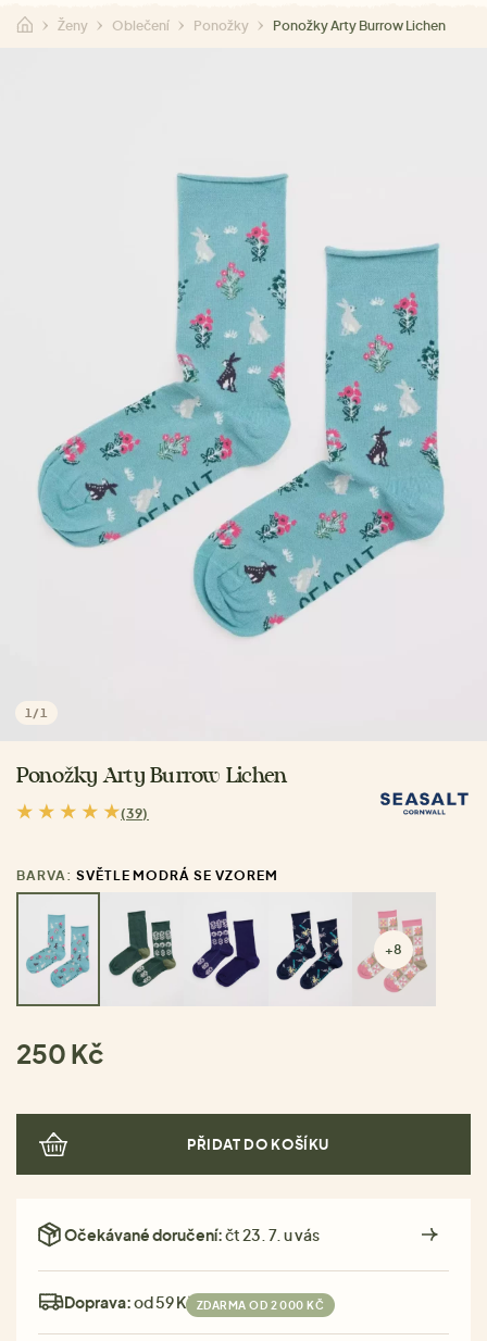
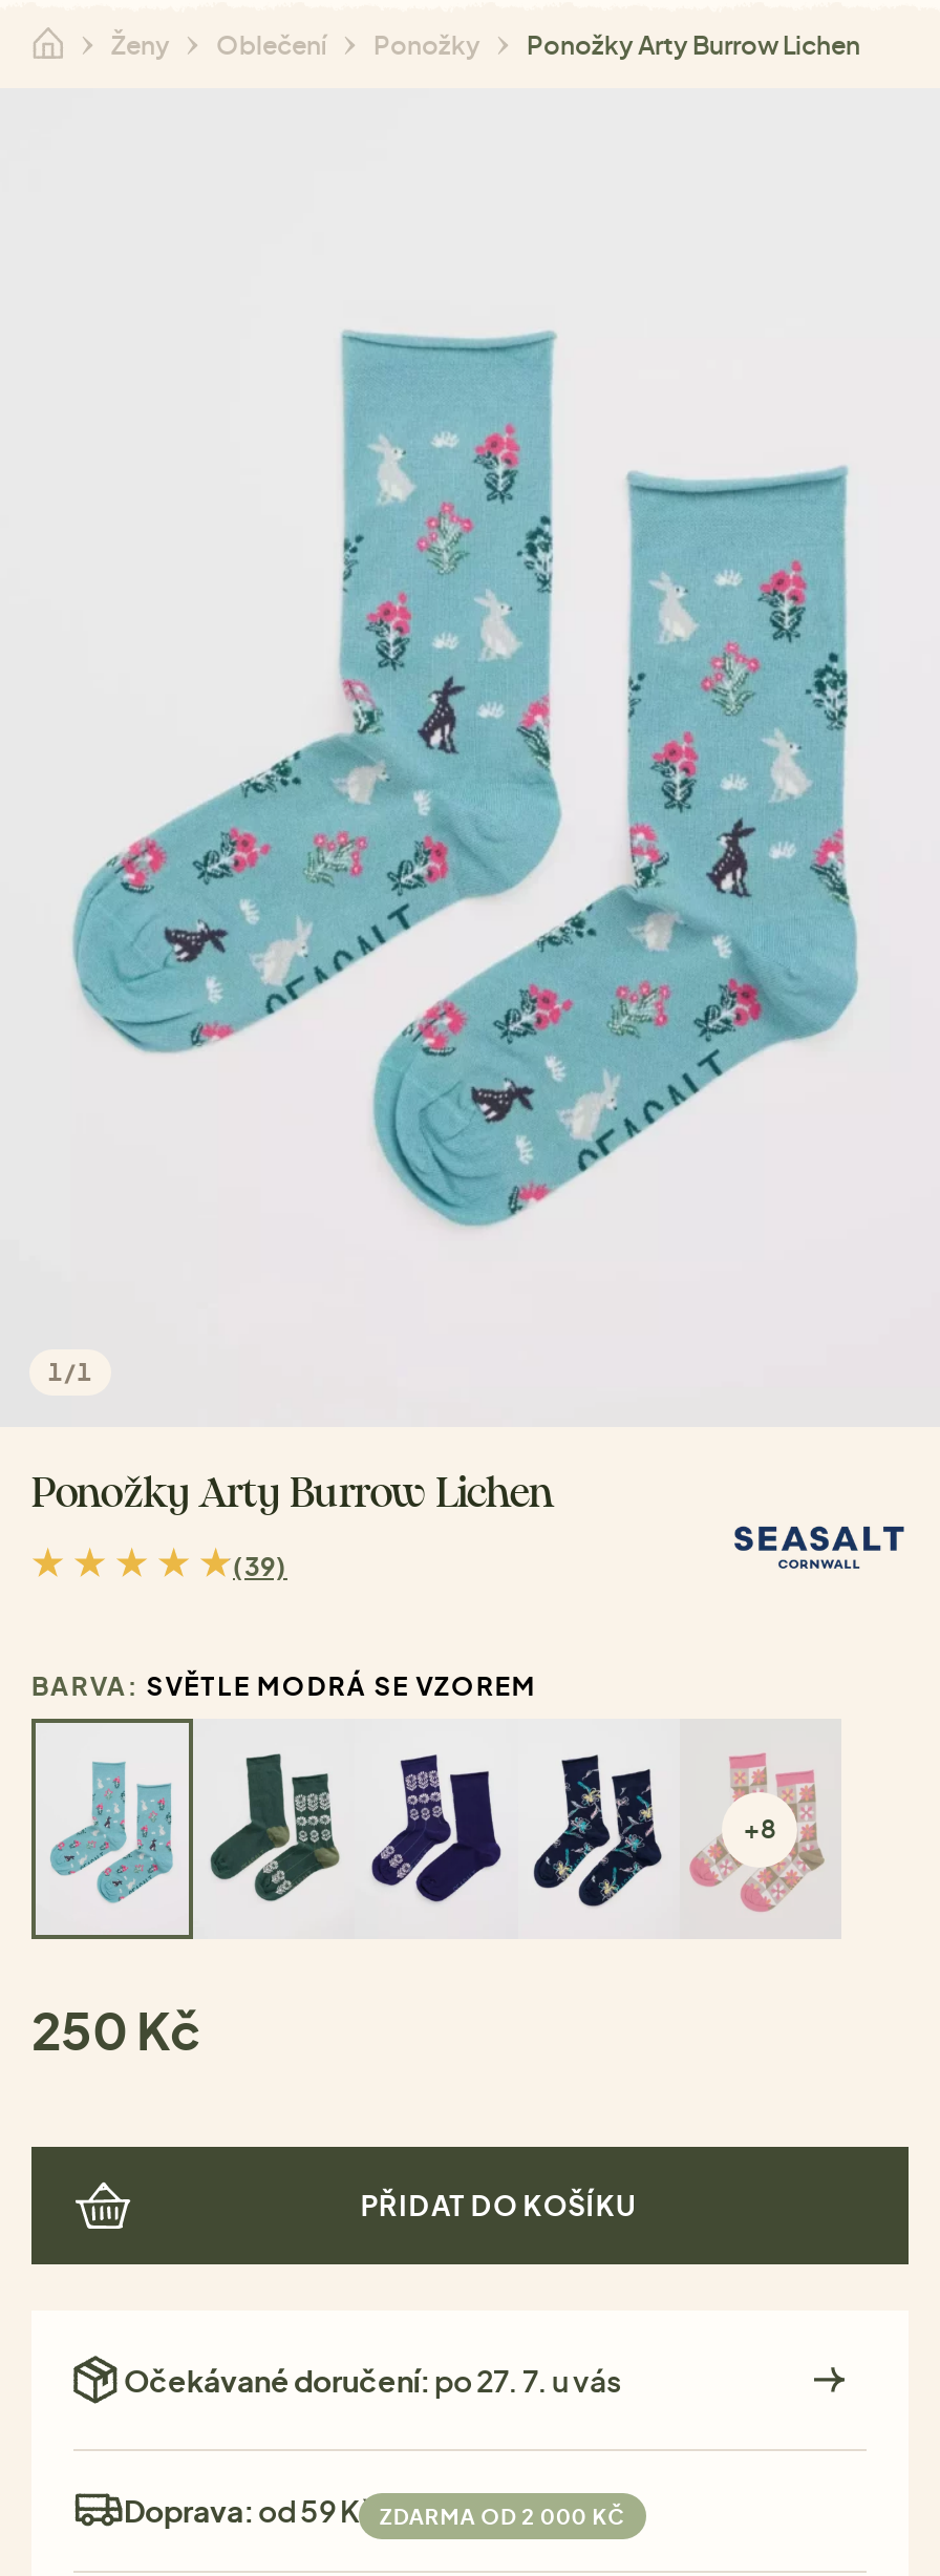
- Očekávané doručení: čt 23. 7. u vás
+ Očekávané doručení: po 27. 7. u vás
